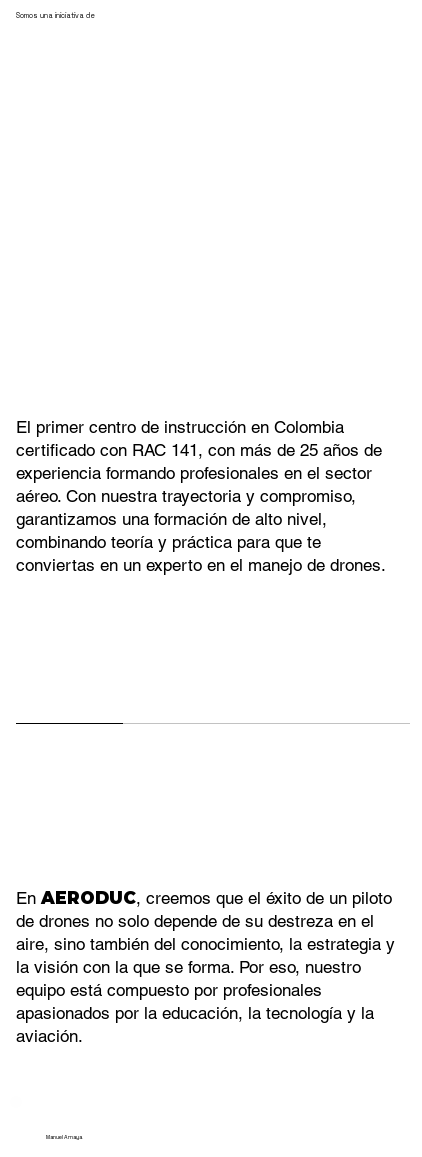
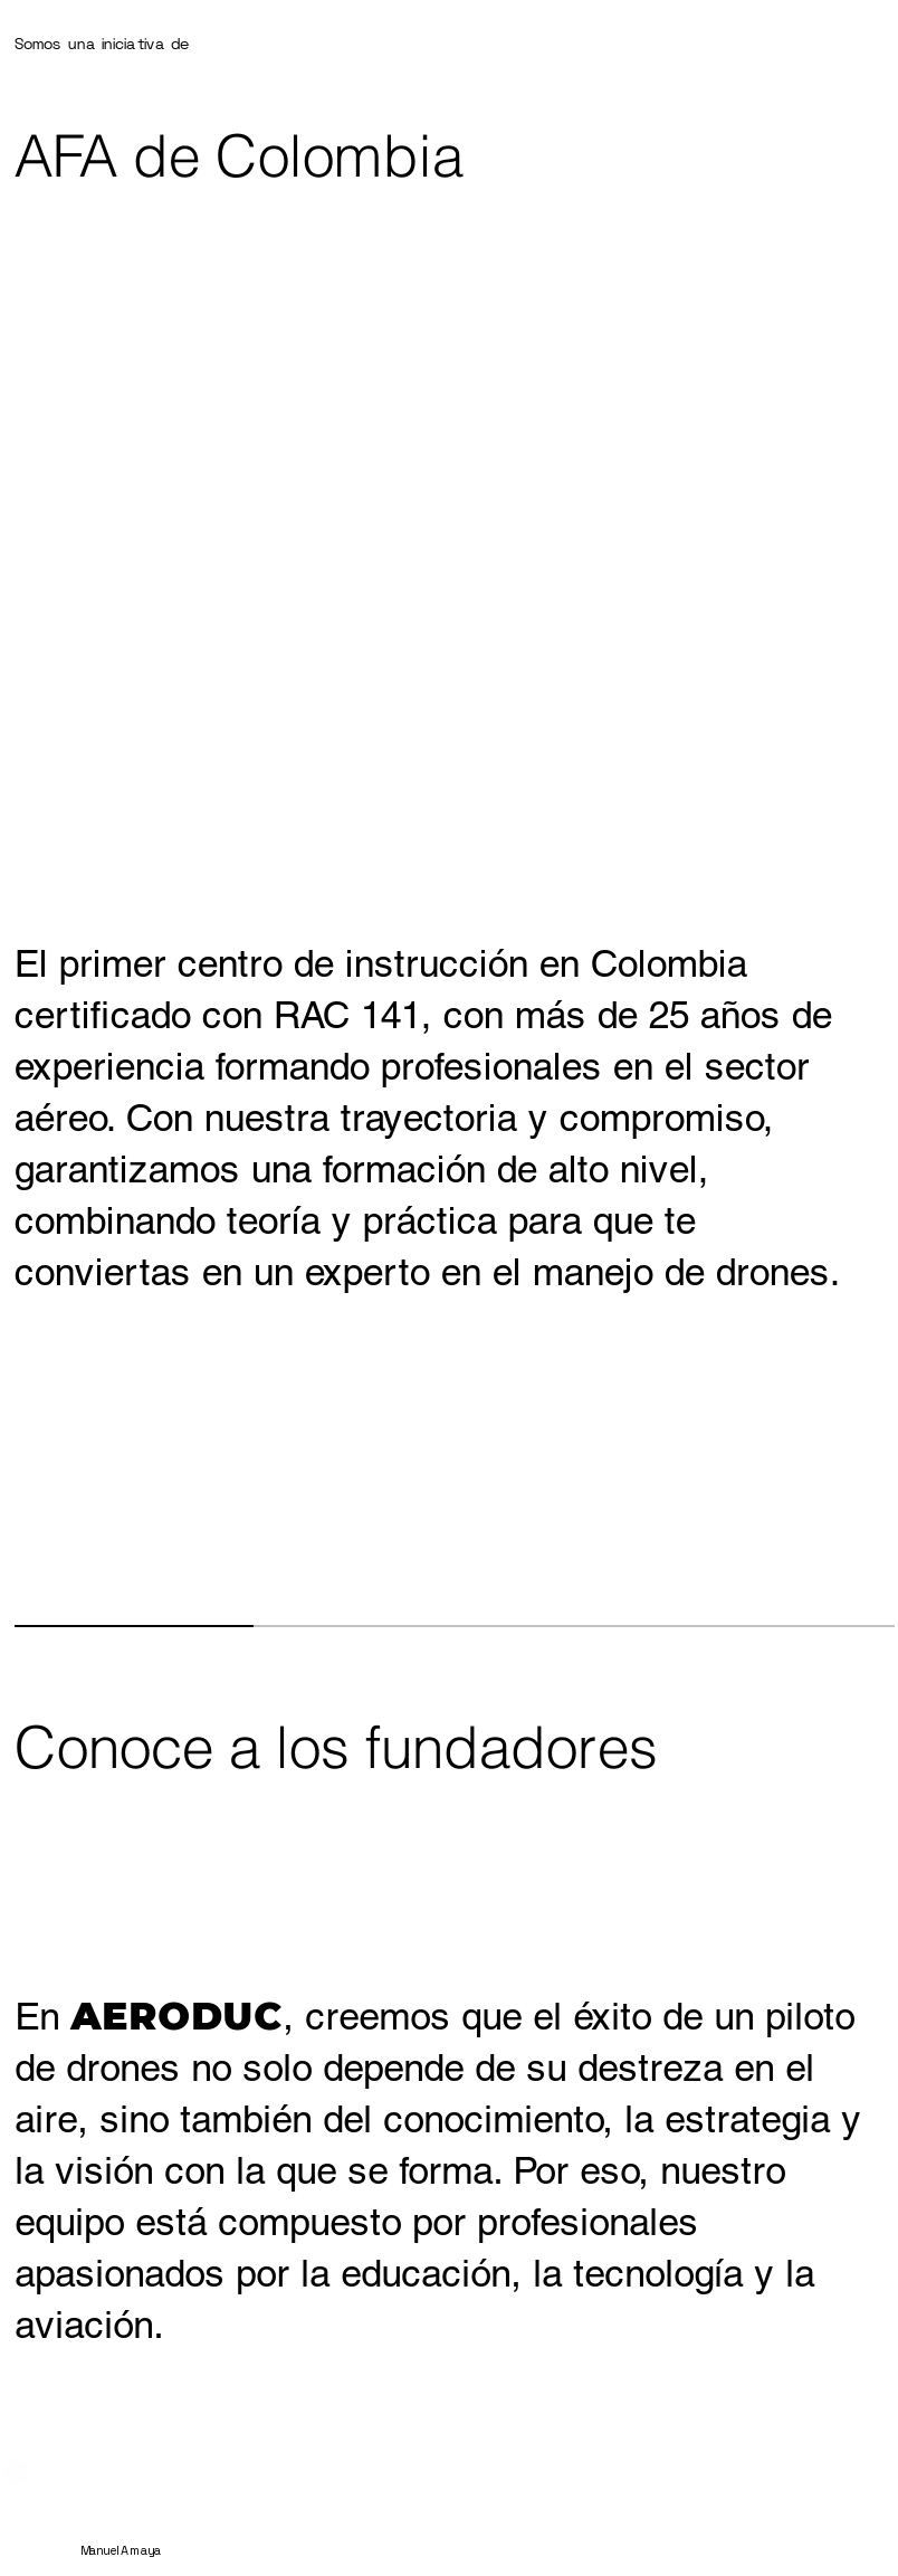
+ AFA de Colombia

+ Conoce a los fundadores
